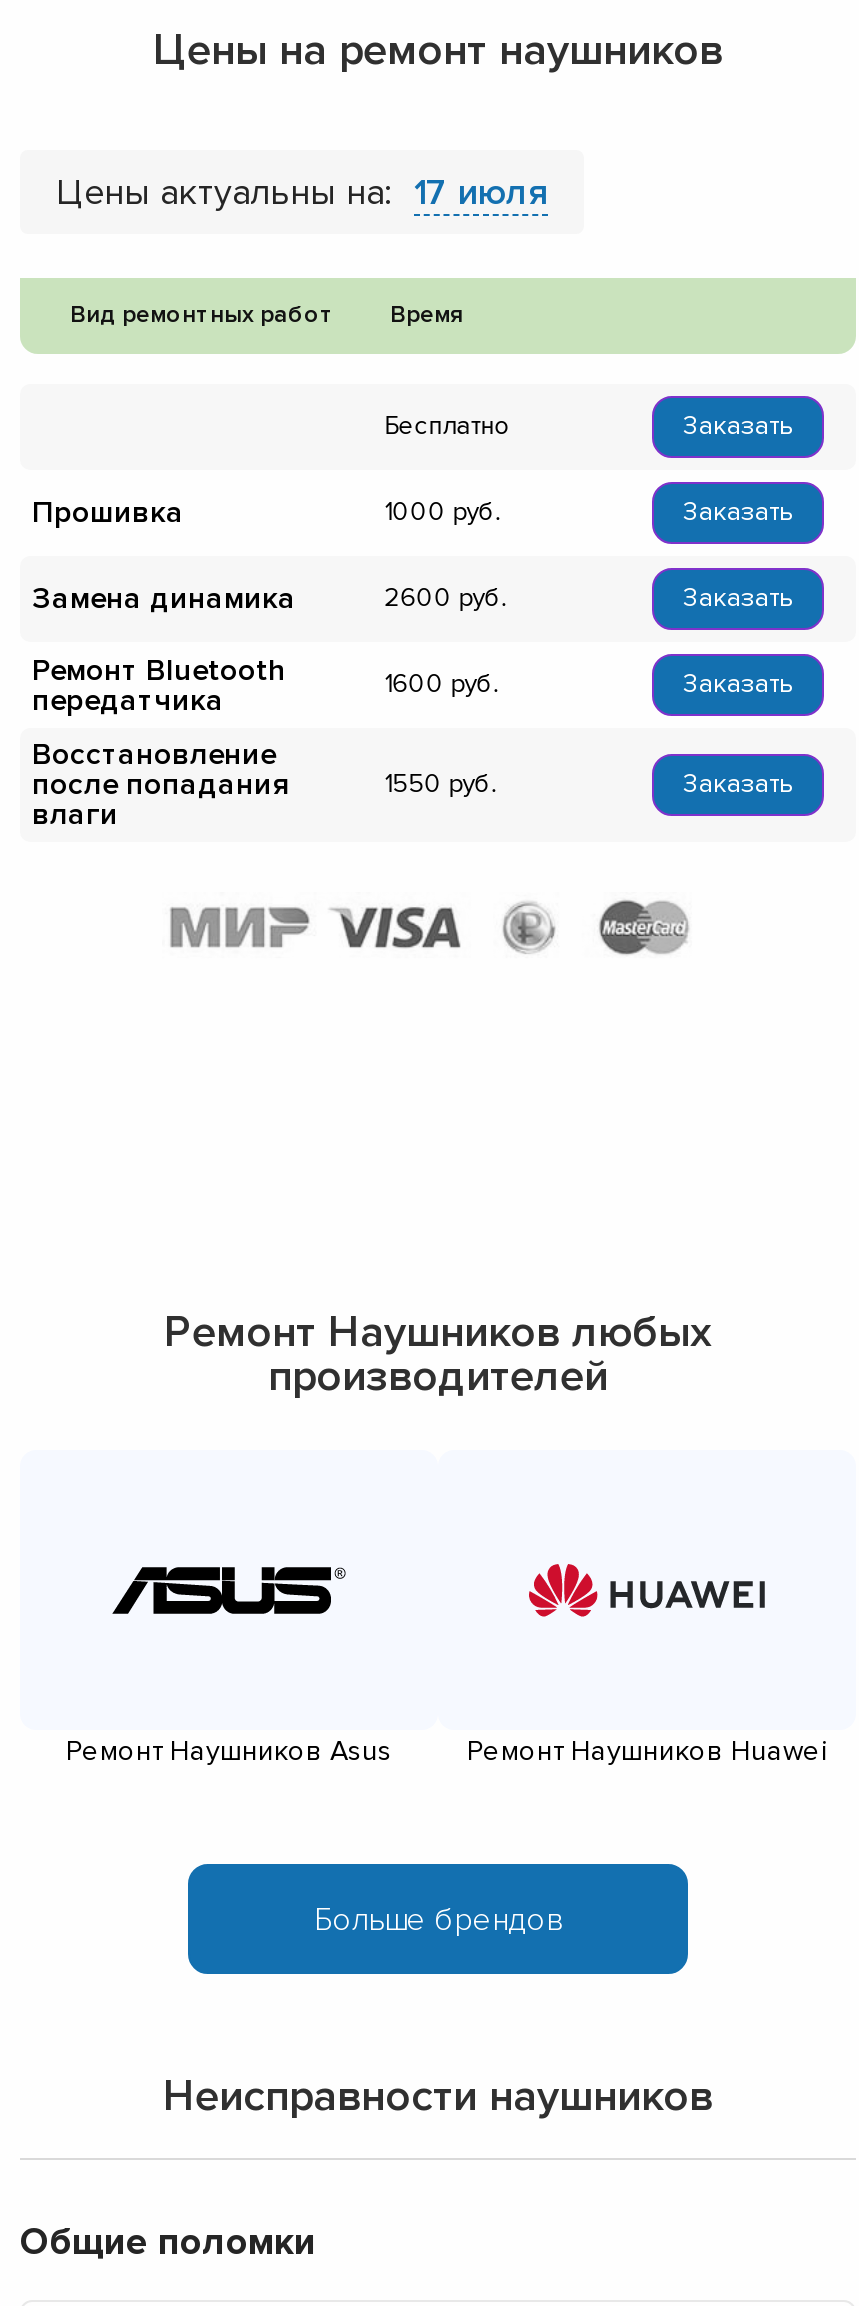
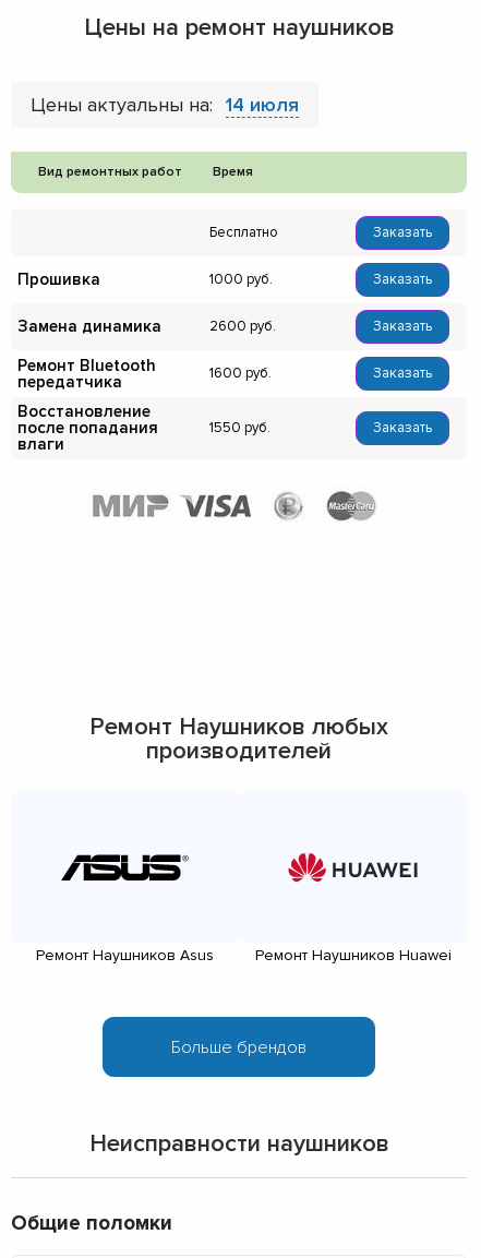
- Цены актуальны на: 17 июля
+ Цены актуальны на: 14 июля
